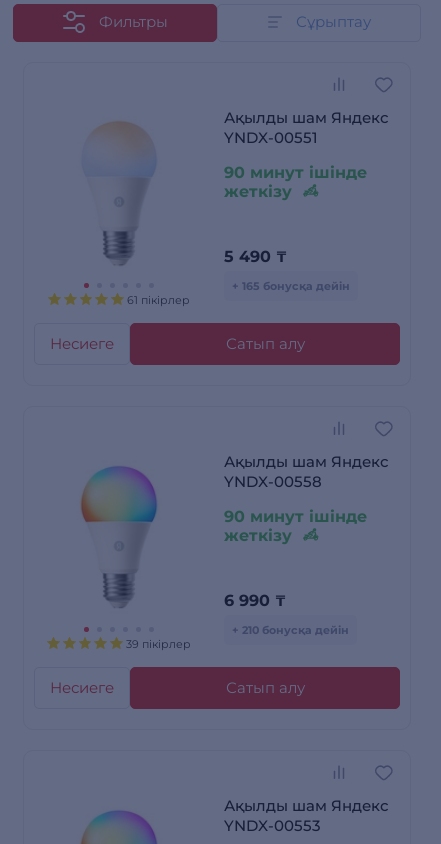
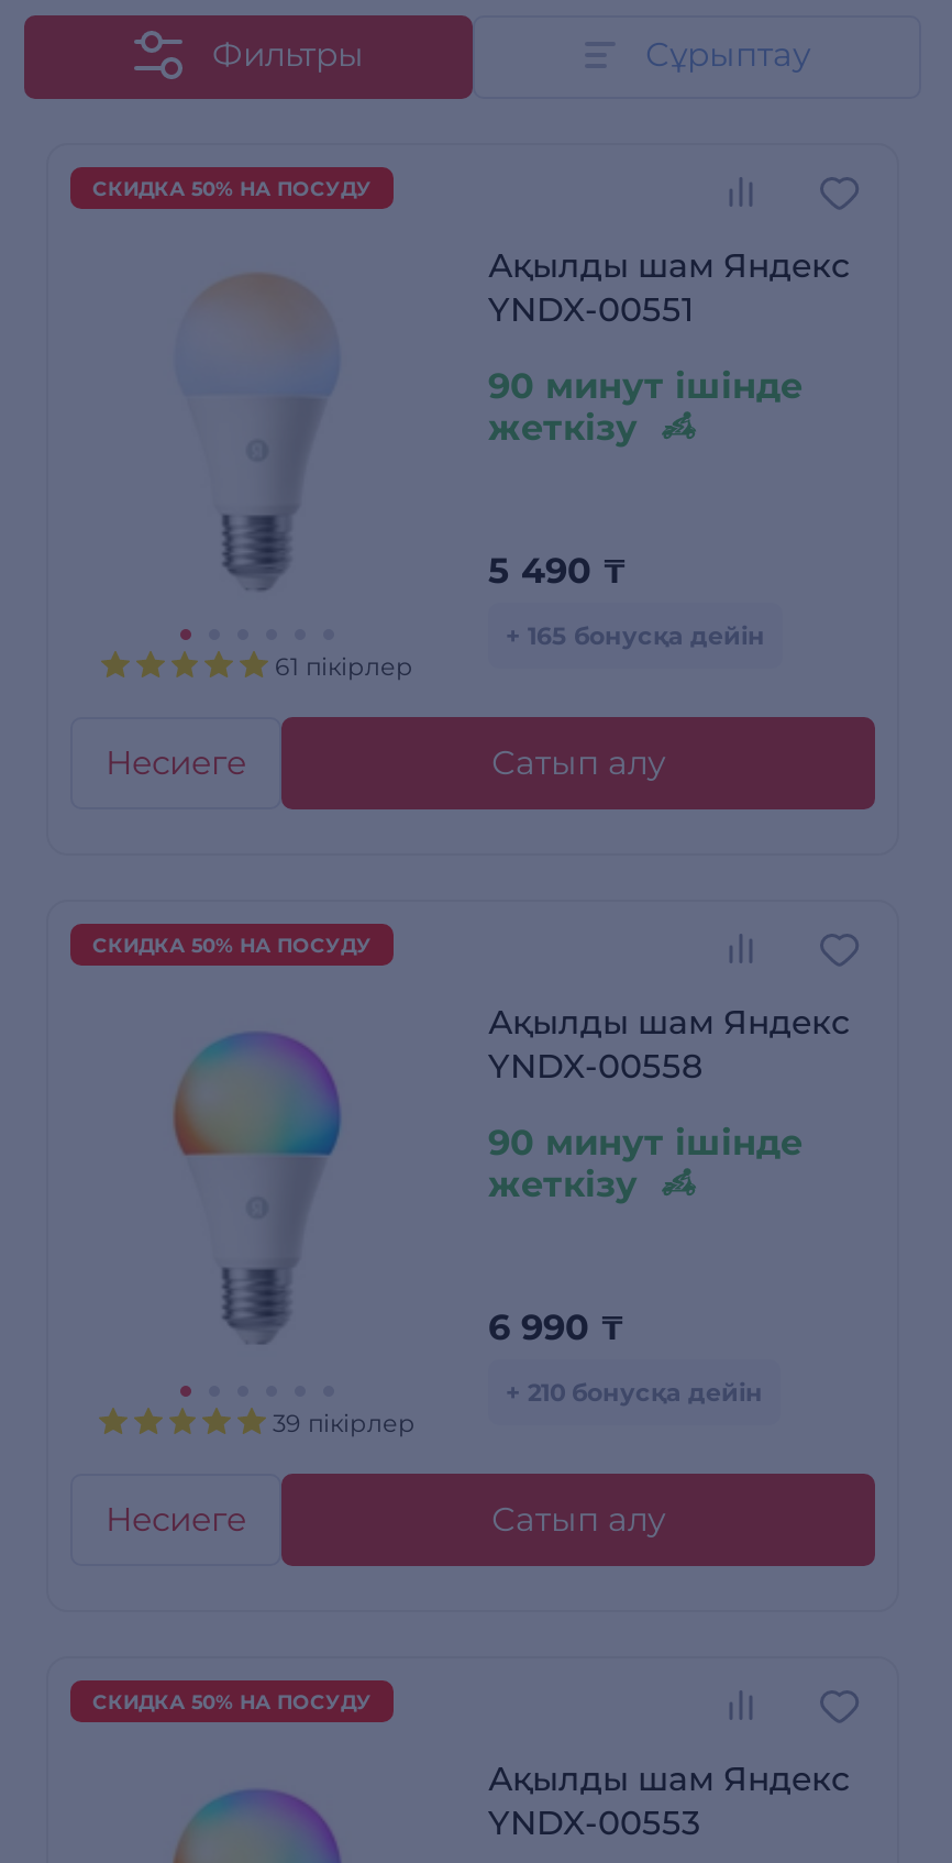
+ СКИДКА 50% НА ПОСУДУ

+ СКИДКА 50% НА ПОСУДУ

+ СКИДКА 50% НА ПОСУДУ
